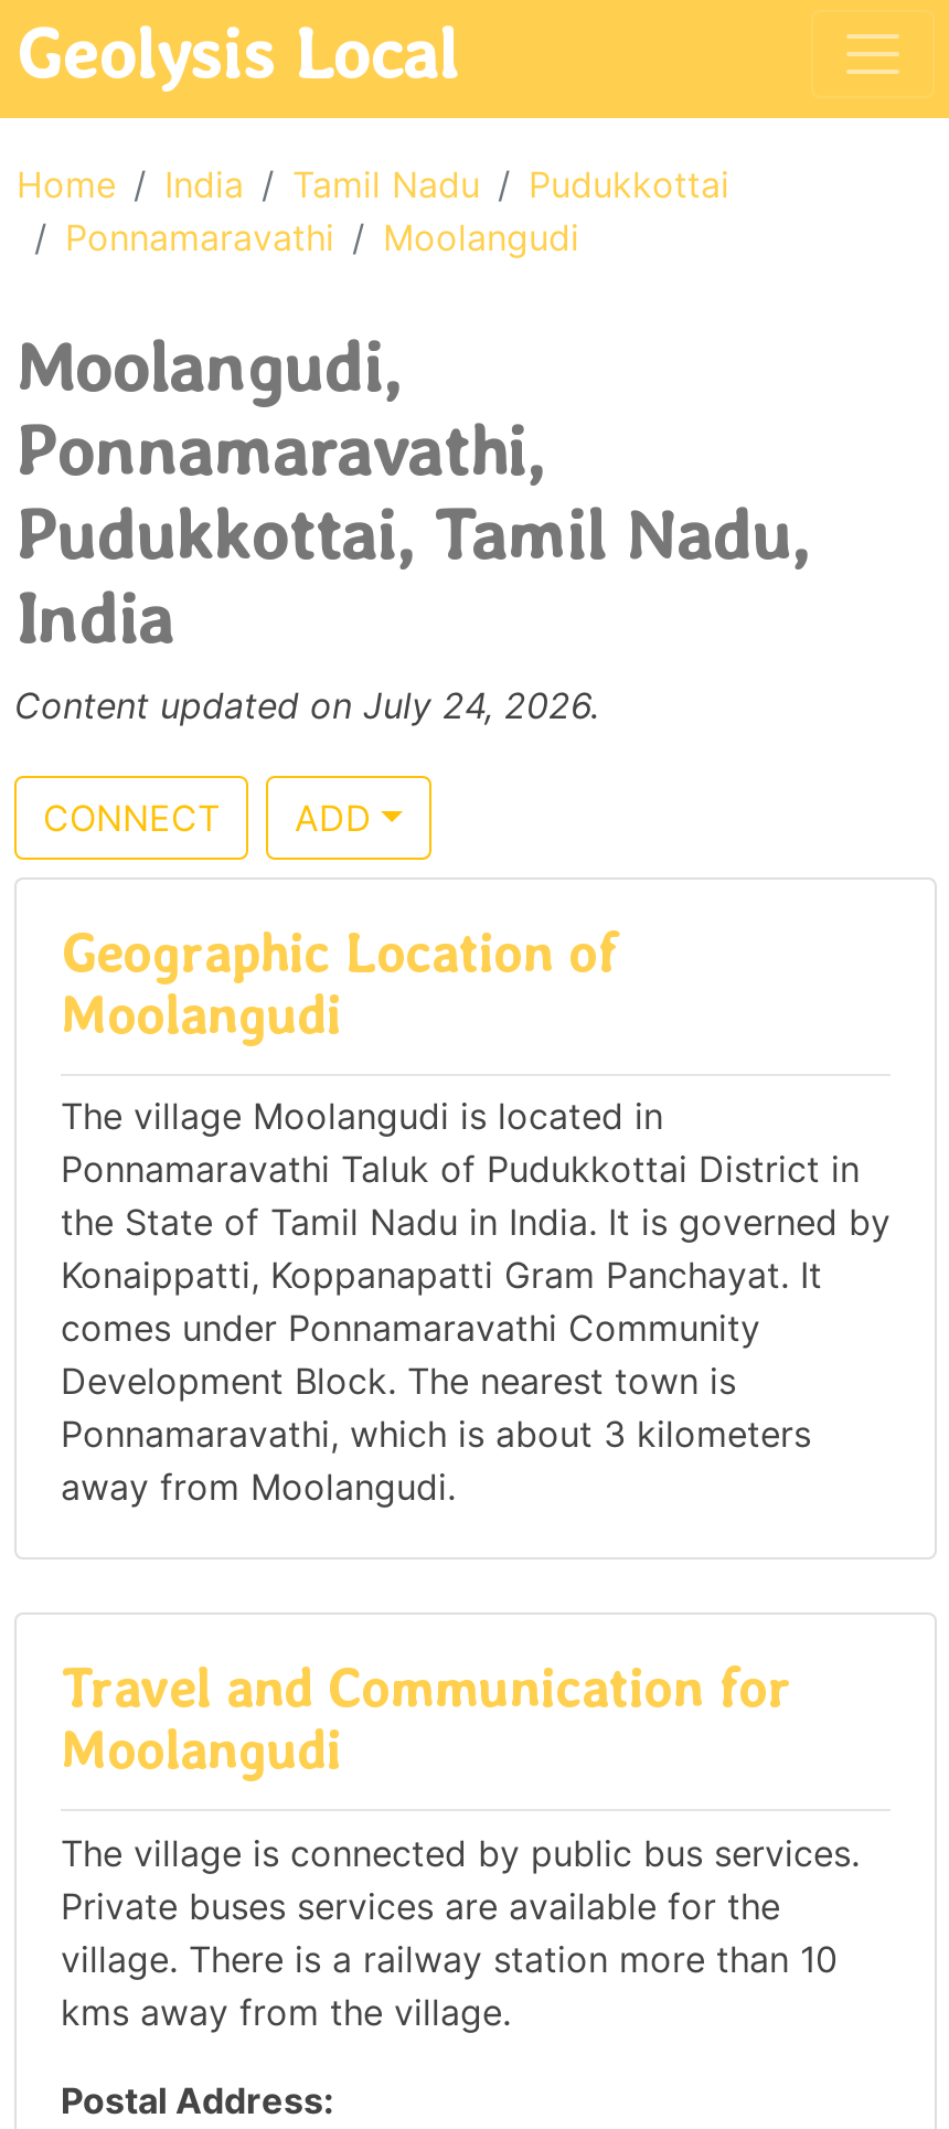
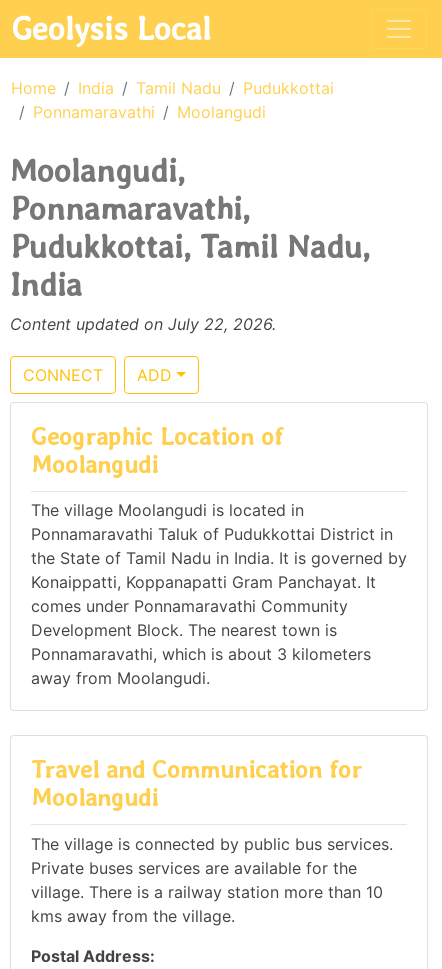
- Content updated on July 24, 2026.
+ Content updated on July 22, 2026.
